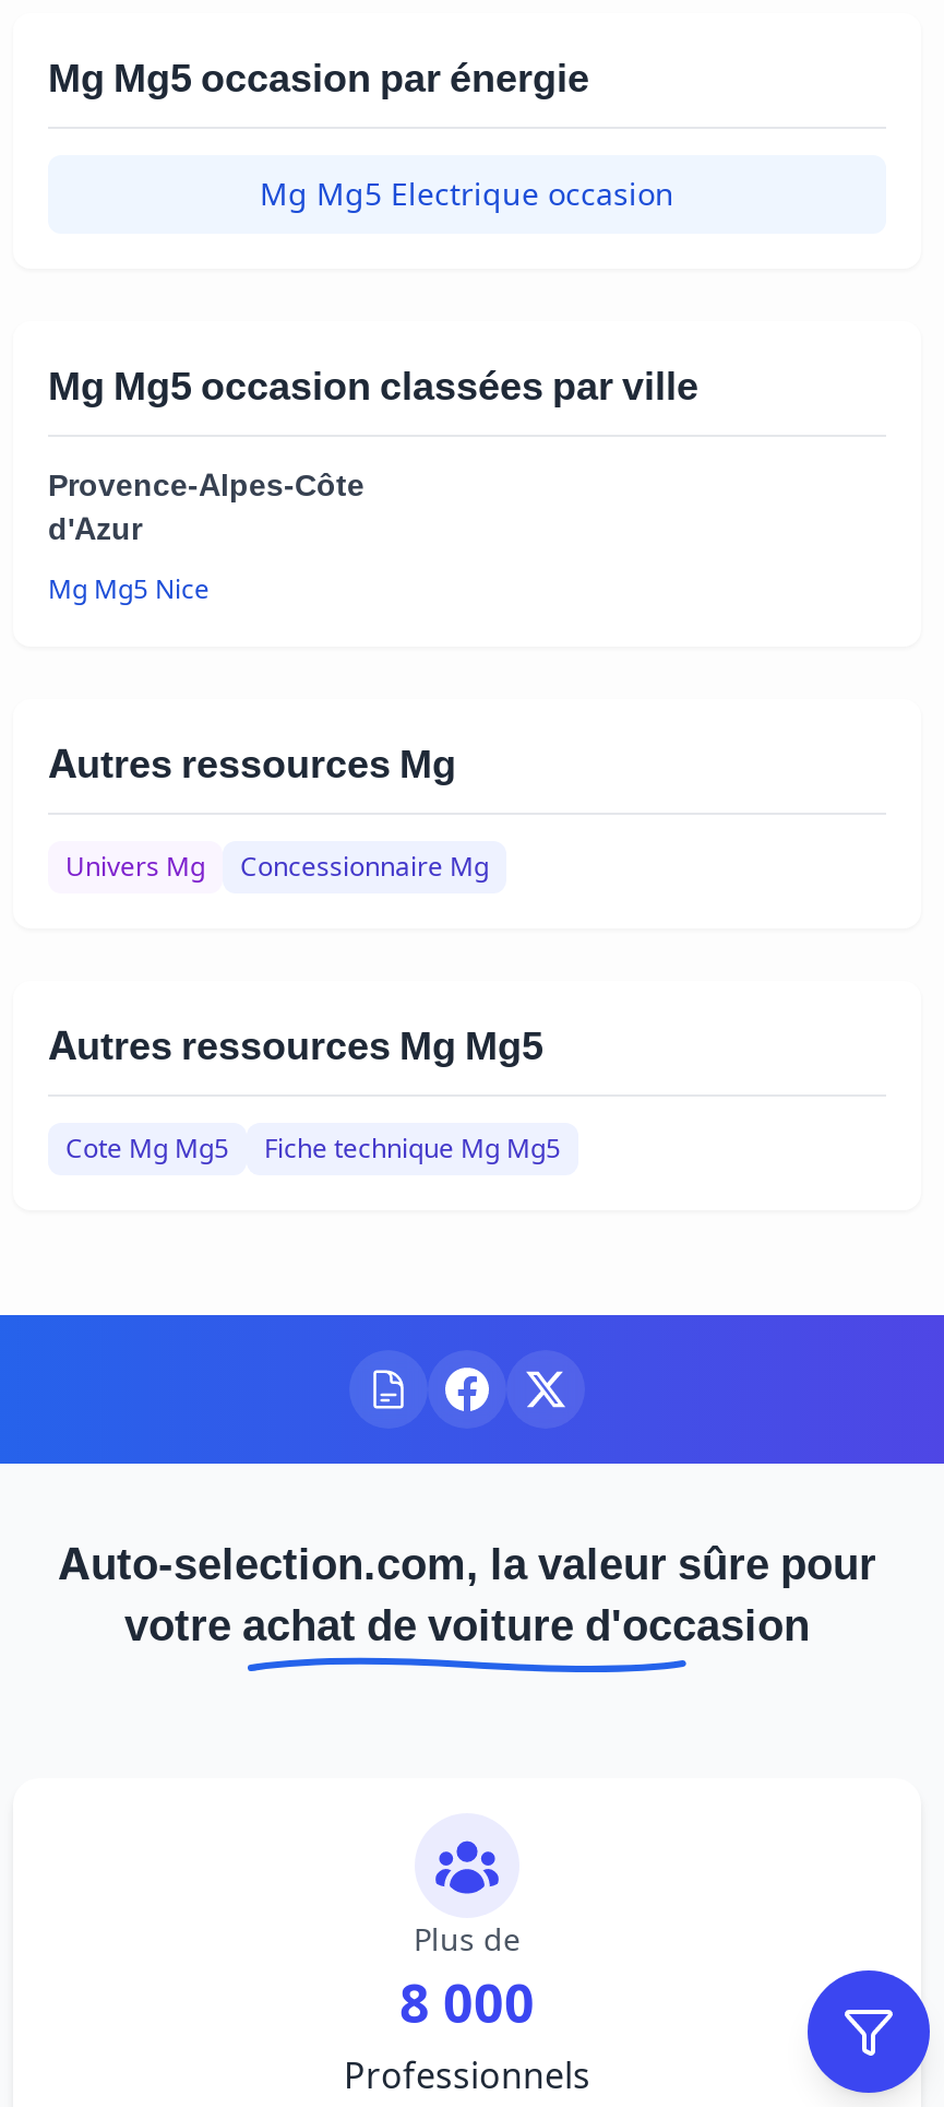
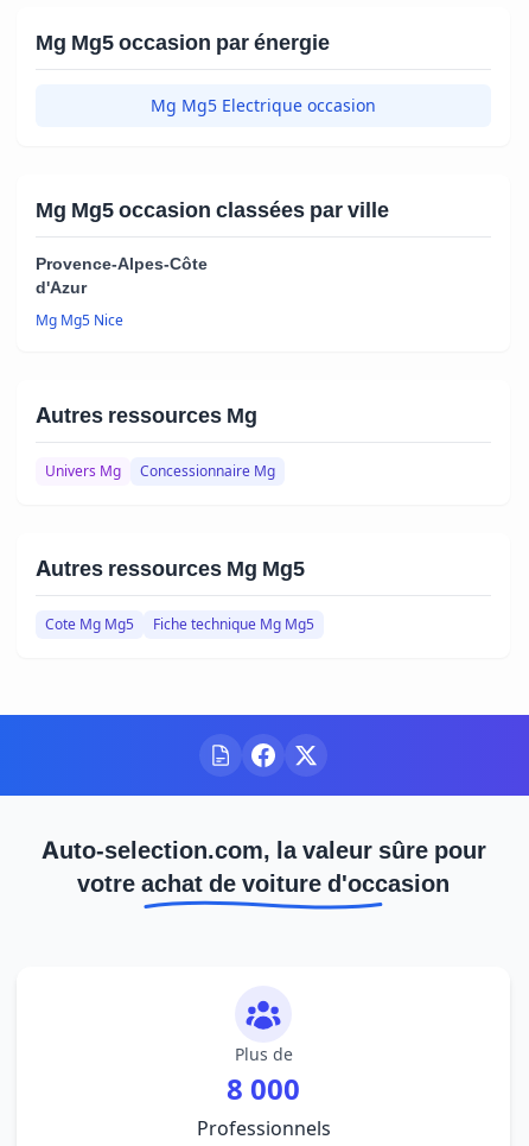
- [image]
